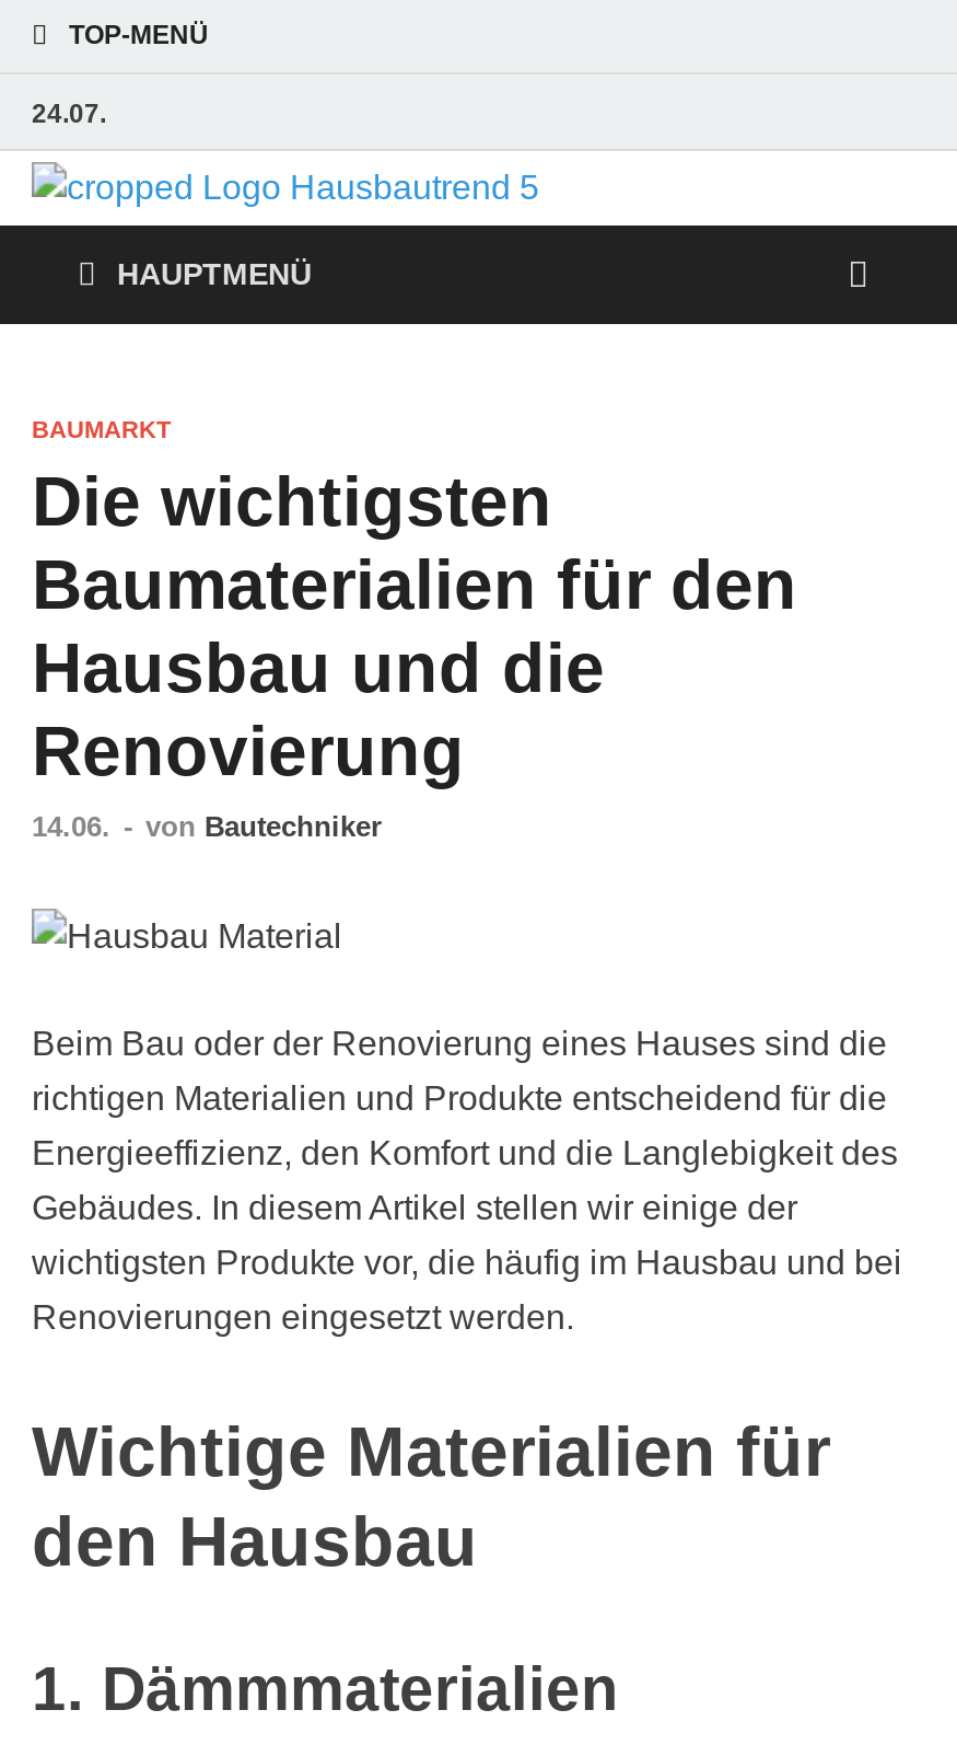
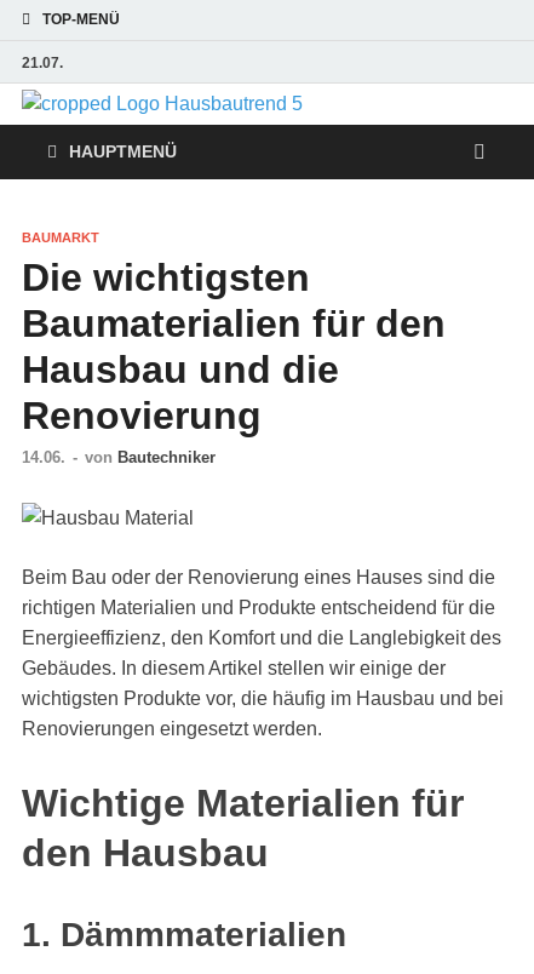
- 24.07.
+ 21.07.
